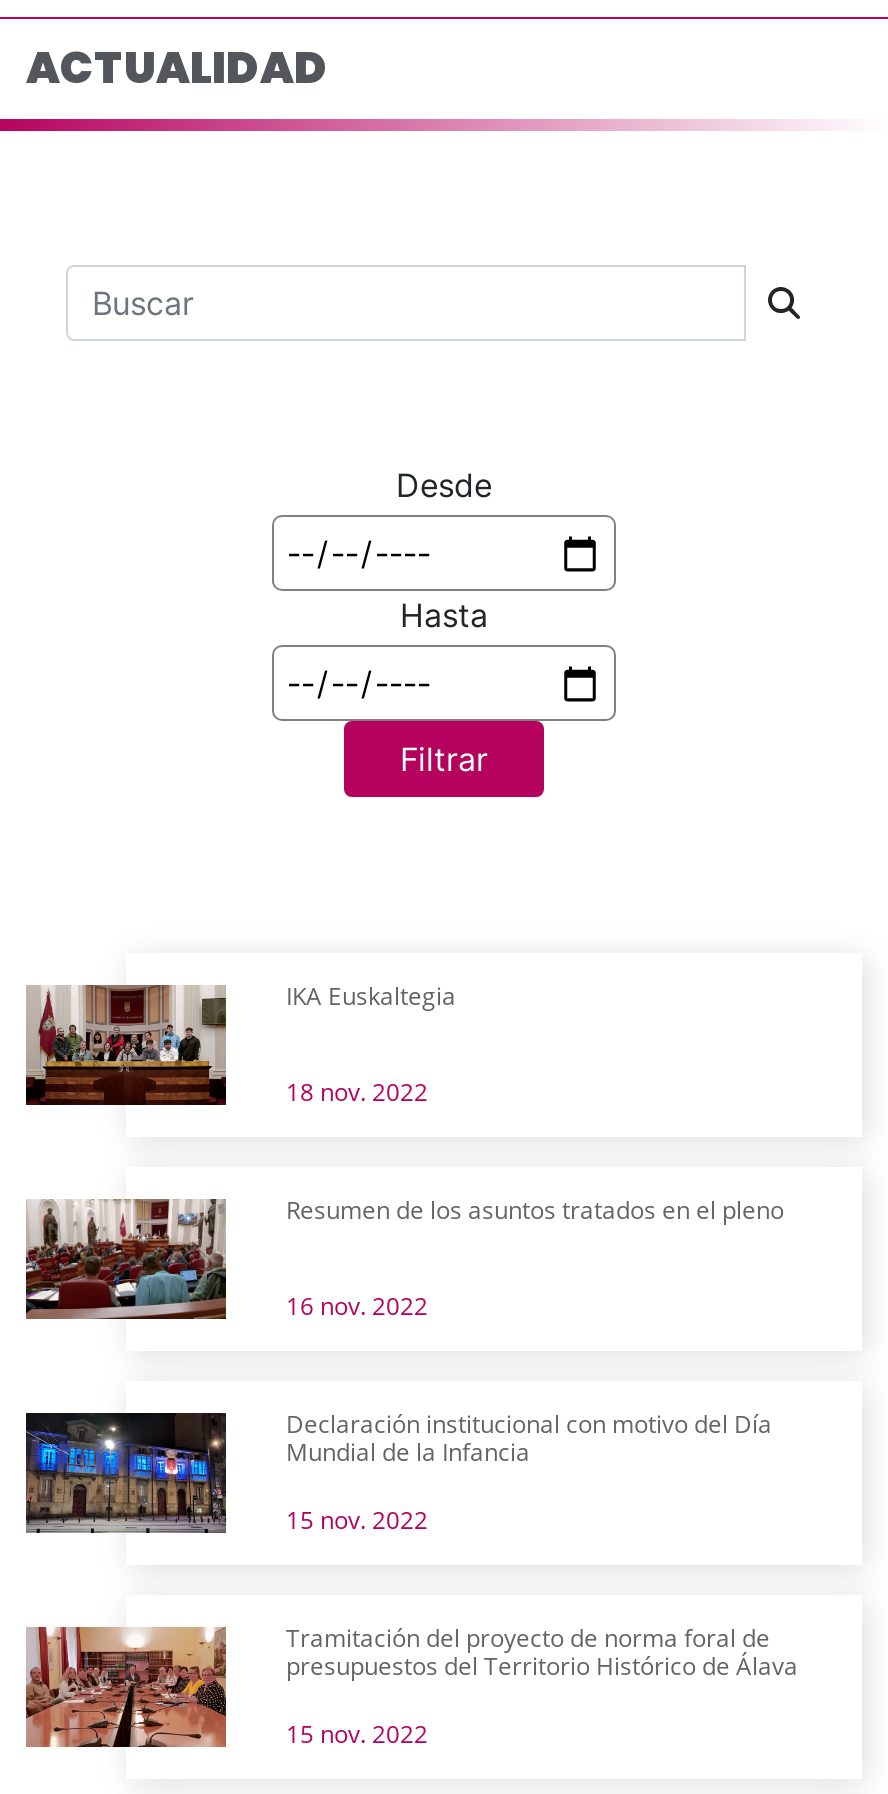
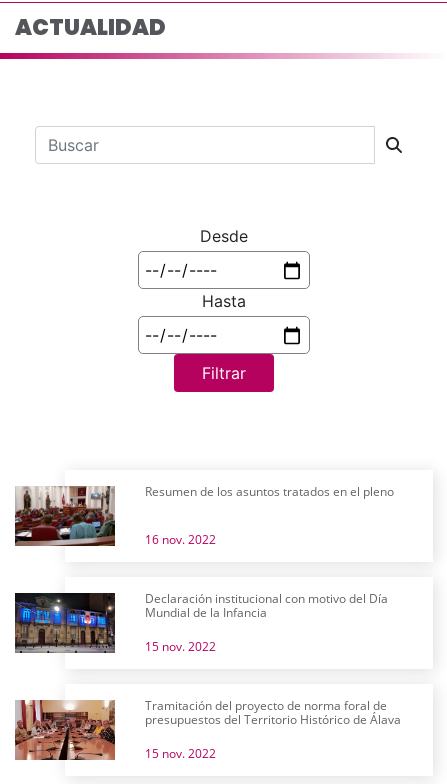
- [image]
- IKA Euskaltegia
- 18 nov. 2022
